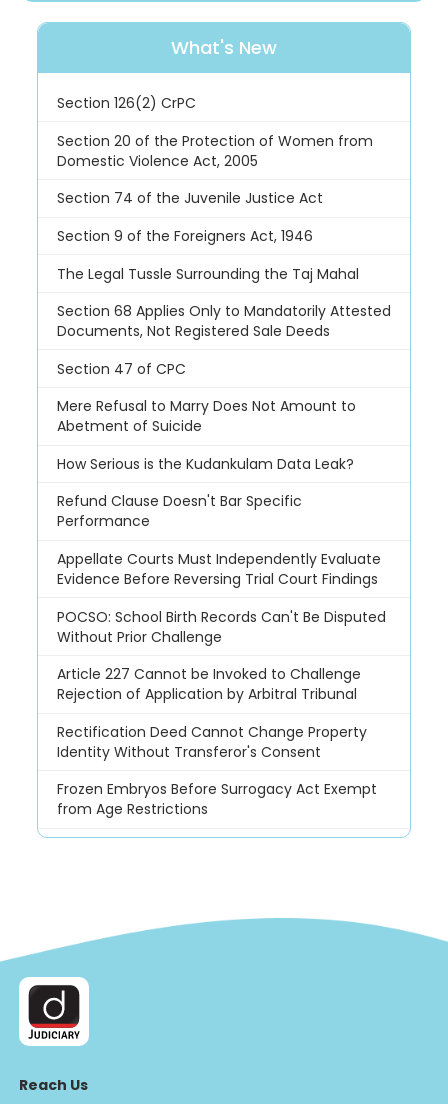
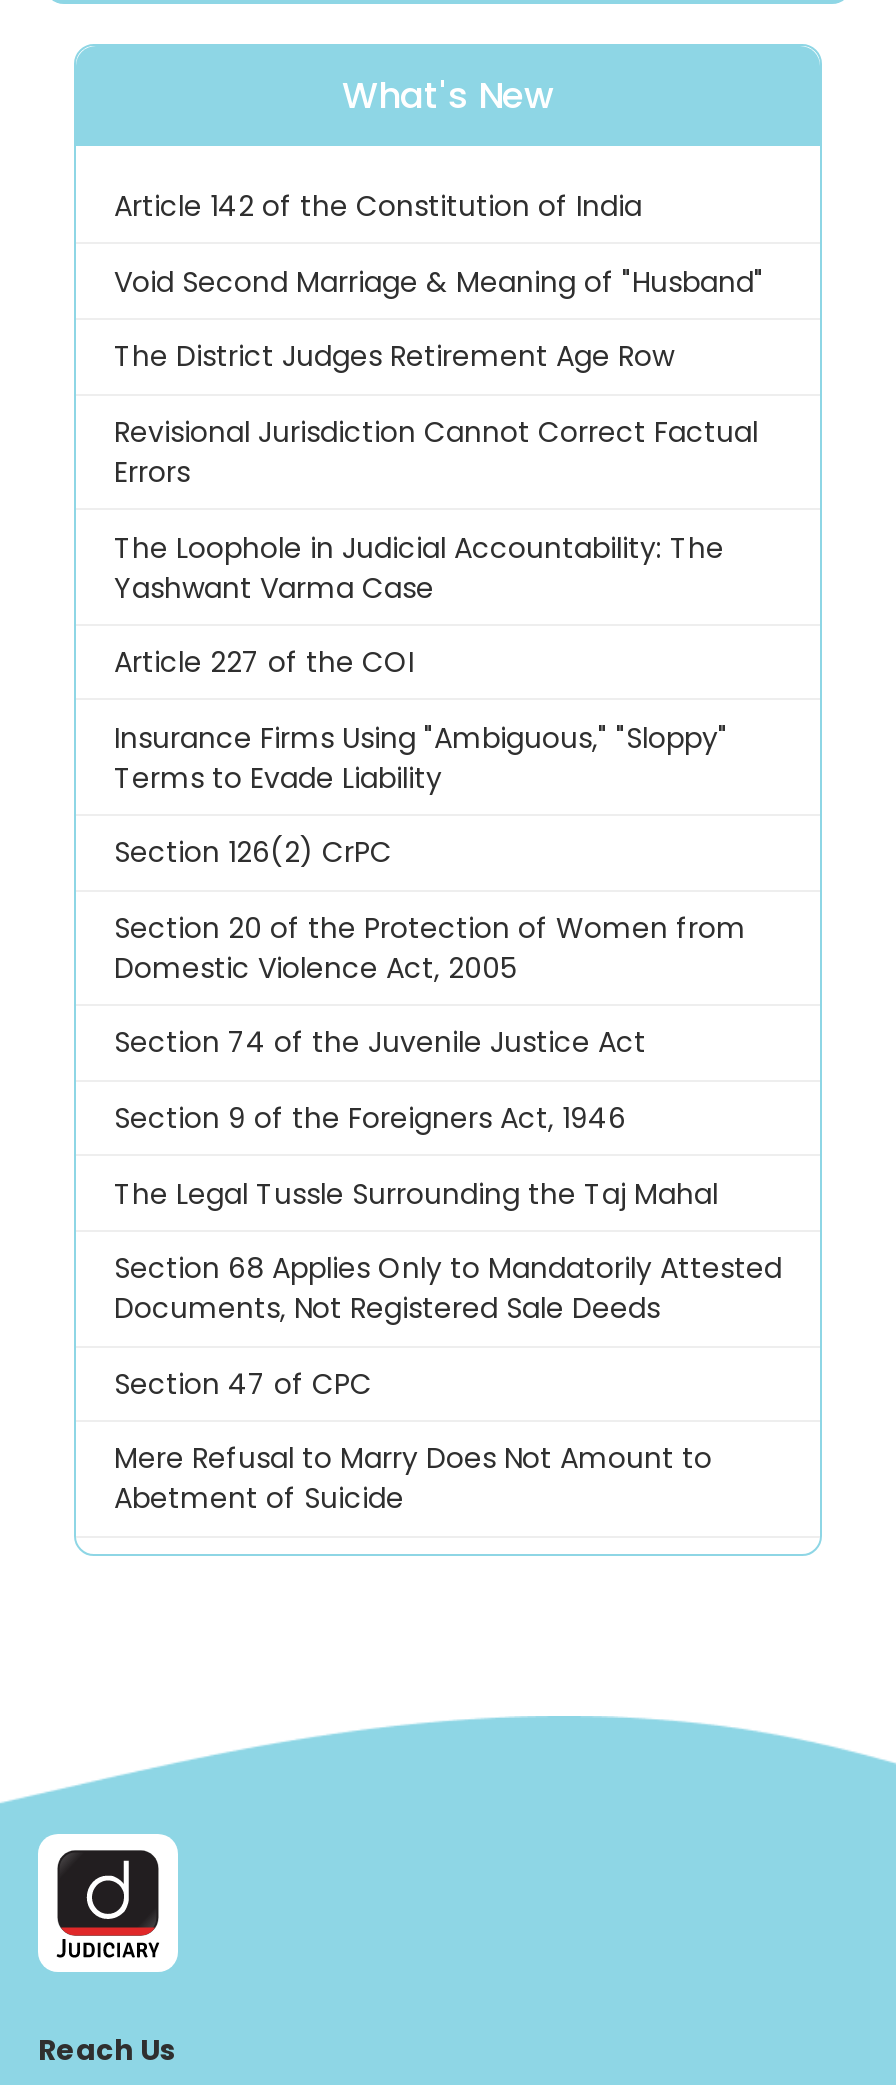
+ Article 142 of the Constitution of India
+ Void Second Marriage & Meaning of "Husband"
+ The District Judges Retirement Age Row
+ Revisional Jurisdiction Cannot Correct Factual
+ Errors
+ The Loophole in Judicial Accountability: The
+ Yashwant Varma Case
+ Article 227 of the COI
+ Insurance Firms Using "Ambiguous," "Sloppy"
+ Terms to Evade Liability

moved down: Section 126(2) CrPC | Section 20 of the Protection of Women from | Domestic Violence Act, 2005 | ... | Mere Refusal to Marry Does Not Amount to | Abetment of Suicide

- How Serious is the Kudankulam Data Leak?
- Refund Clause Doesn't Bar Specific
- Performance
- Appellate Courts Must Independently Evaluate
- Evidence Before Reversing Trial Court Findings
- POCSO: School Birth Records Can't Be Disputed
- Without Prior Challenge
- Article 227 Cannot be Invoked to Challenge
- Rejection of Application by Arbitral Tribunal
- Rectification Deed Cannot Change Property
- Identity Without Transferor's Consent
- Frozen Embryos Before Surrogacy Act Exempt
- from Age Restrictions
